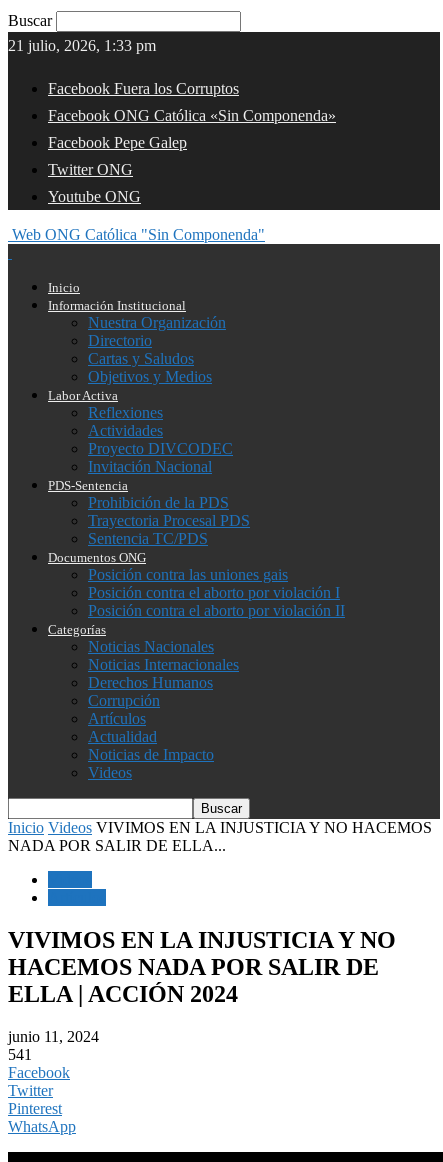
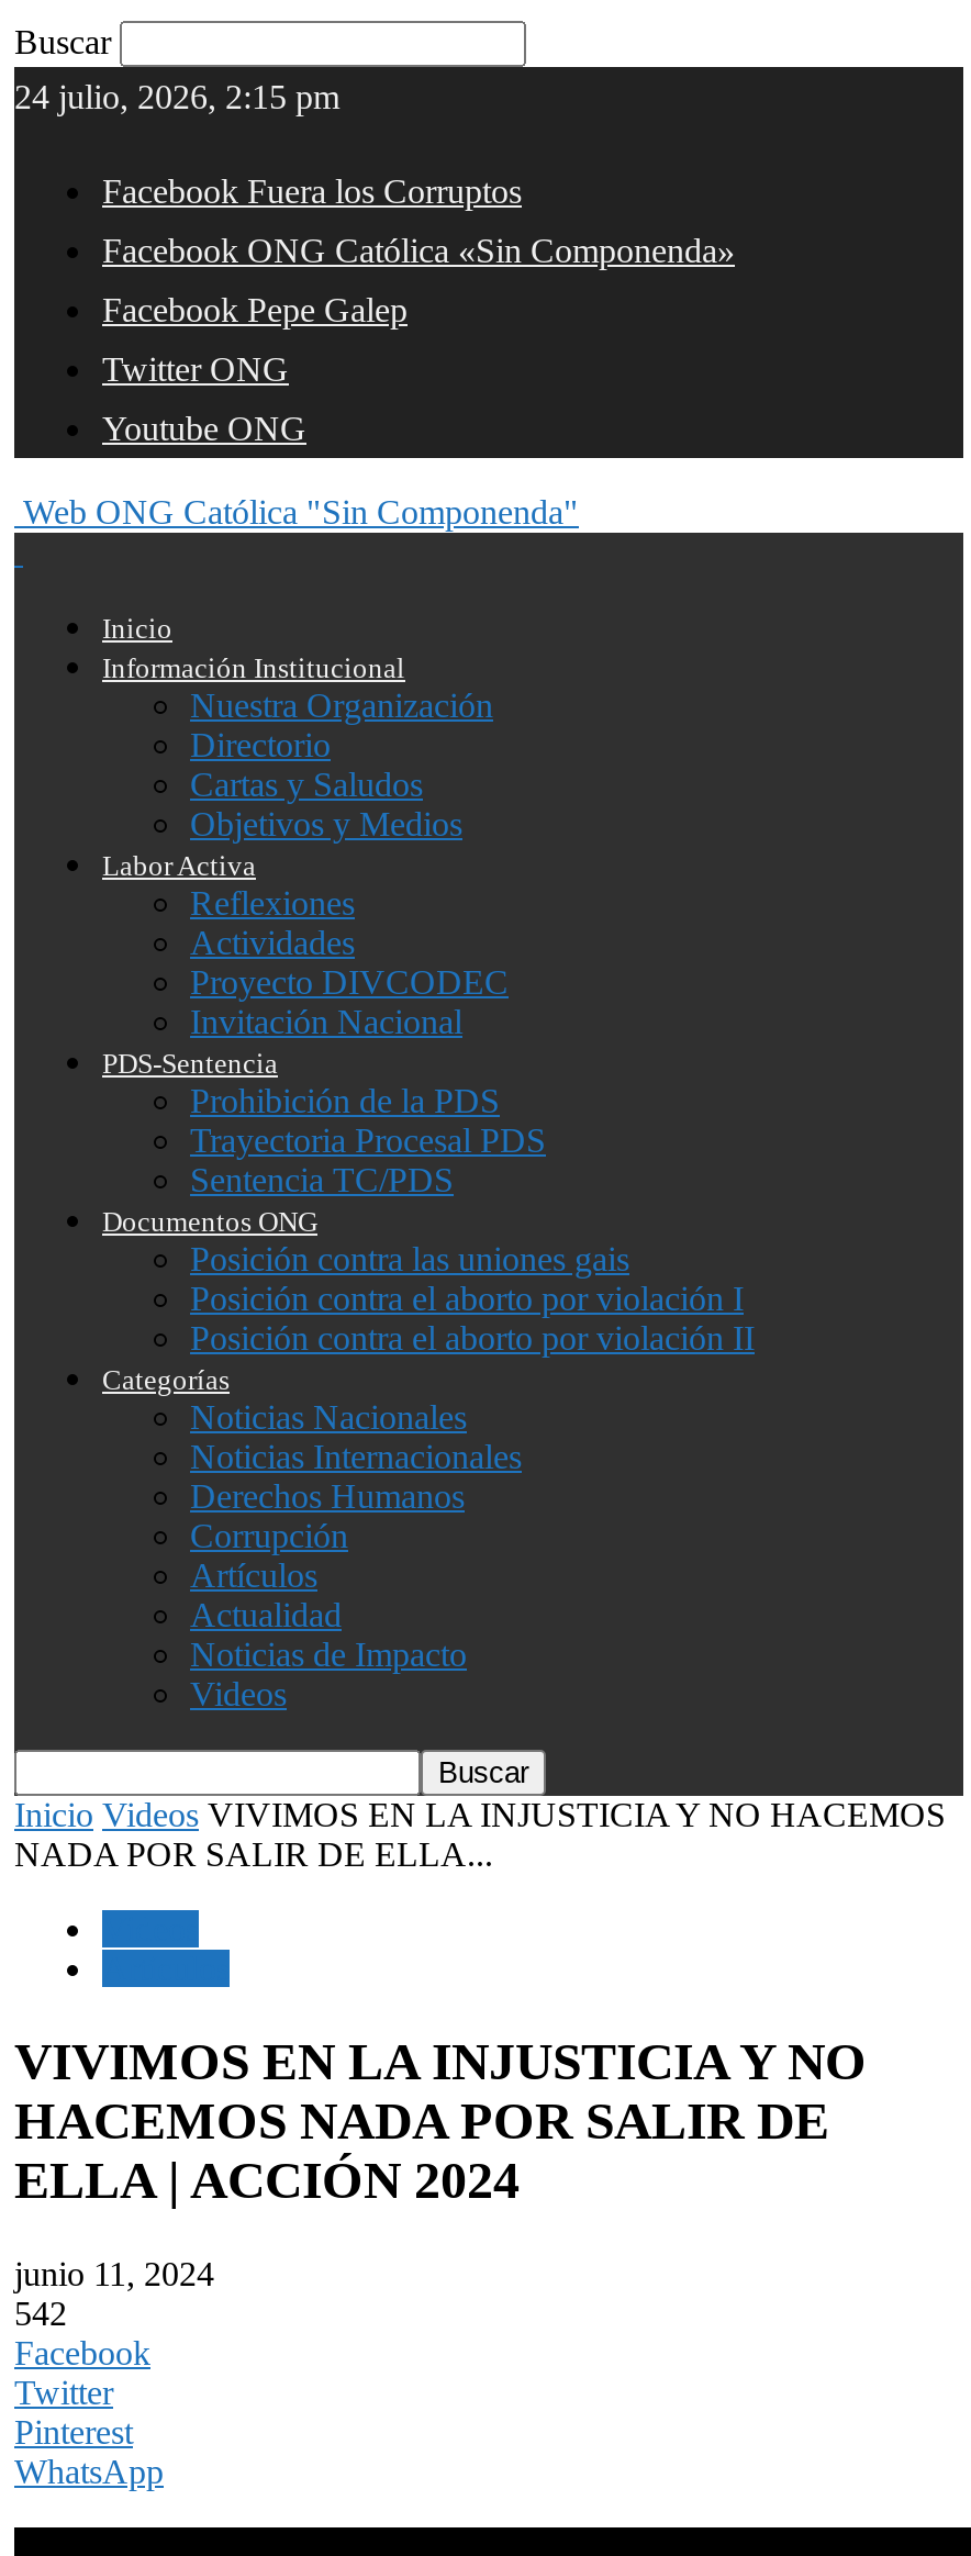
- 21 julio, 2026, 1:33 pm
+ 24 julio, 2026, 2:15 pm

- 541
+ 542
